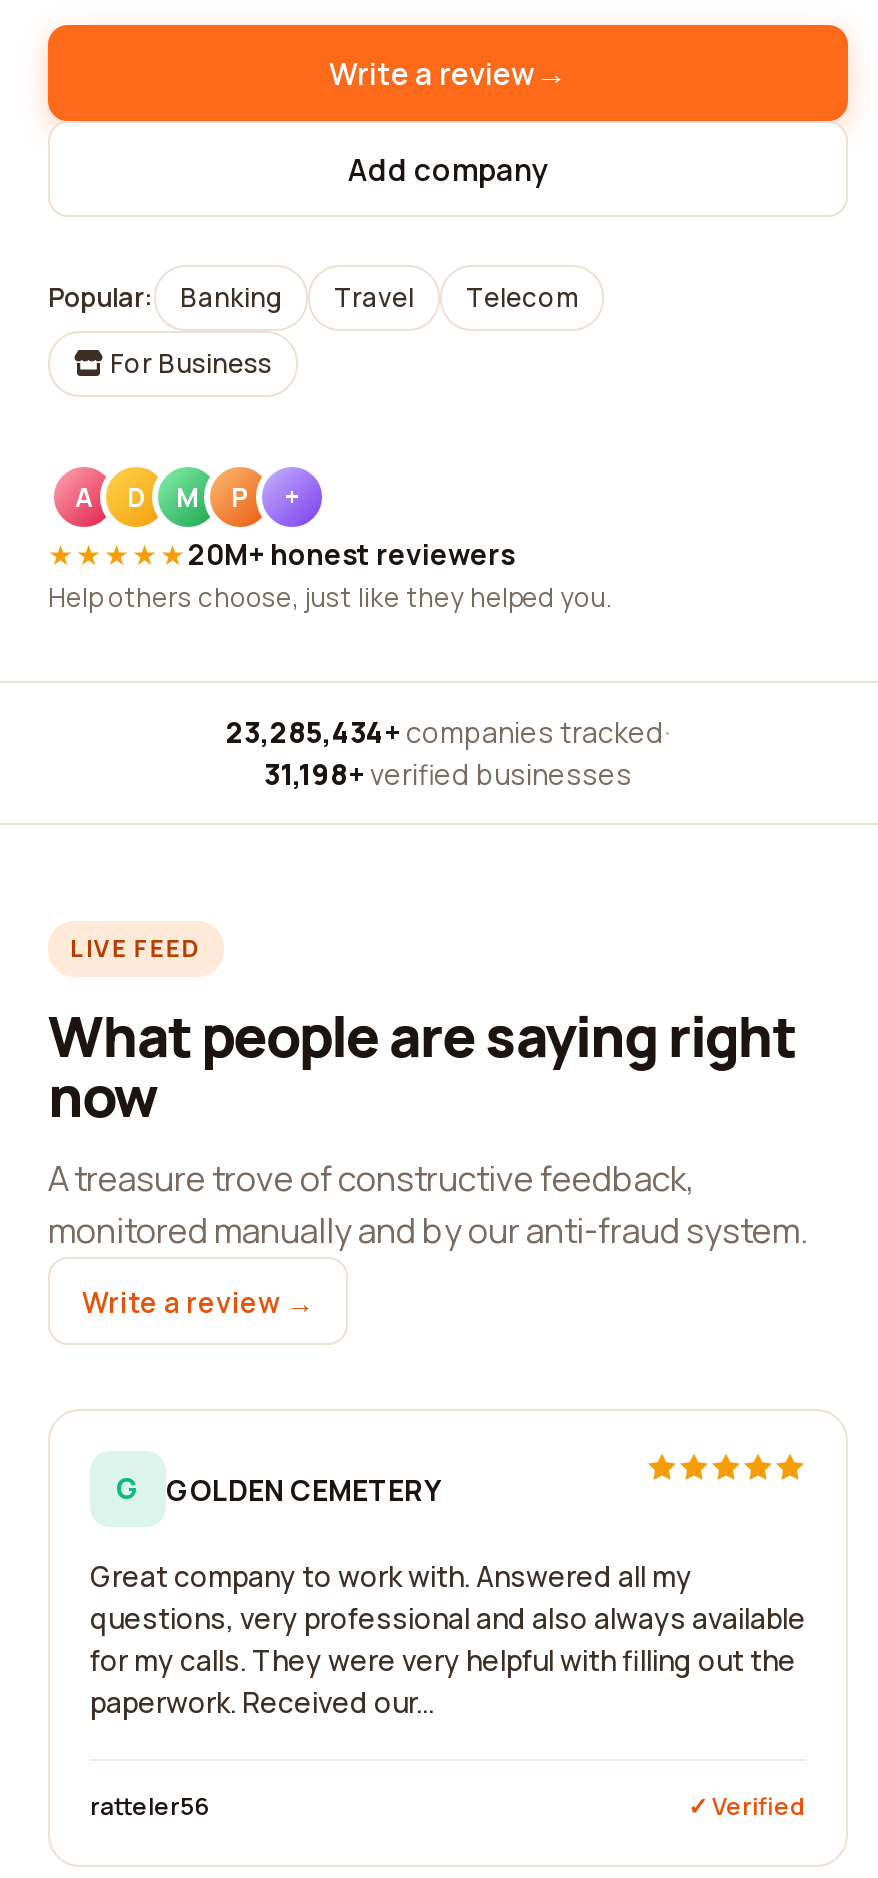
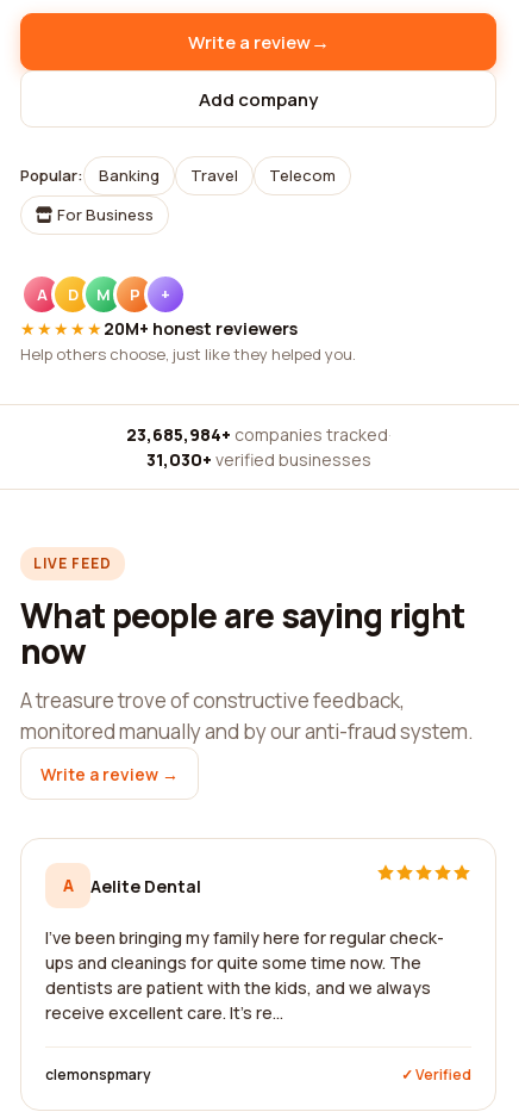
- 23,285,434+ companies tracked ·
+ 23,685,984+ companies tracked ·

- 31,198+ verified businesses
+ 31,030+ verified businesses

- G
- GOLDEN CEMETERY
+ A
+ Aelite Dental

- Great company to work with. Answered all my
- questions, very professional and also always available
- for my calls. They were very helpful with filling out the
- paperwork. Received our...
+ I've been bringing my family here for regular check-
+ ups and cleanings for quite some time now. The
+ dentists are patient with the kids, and we always
+ receive excellent care. It's re...

- ratteler56
+ clemonspmary
